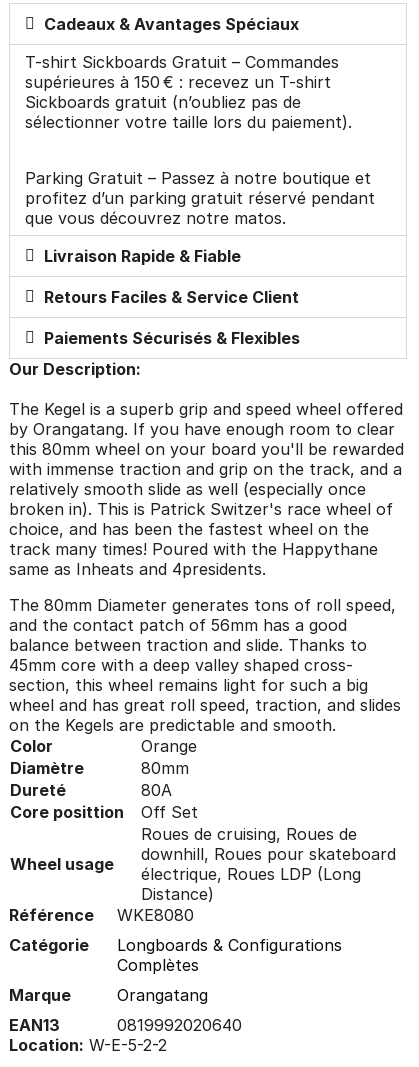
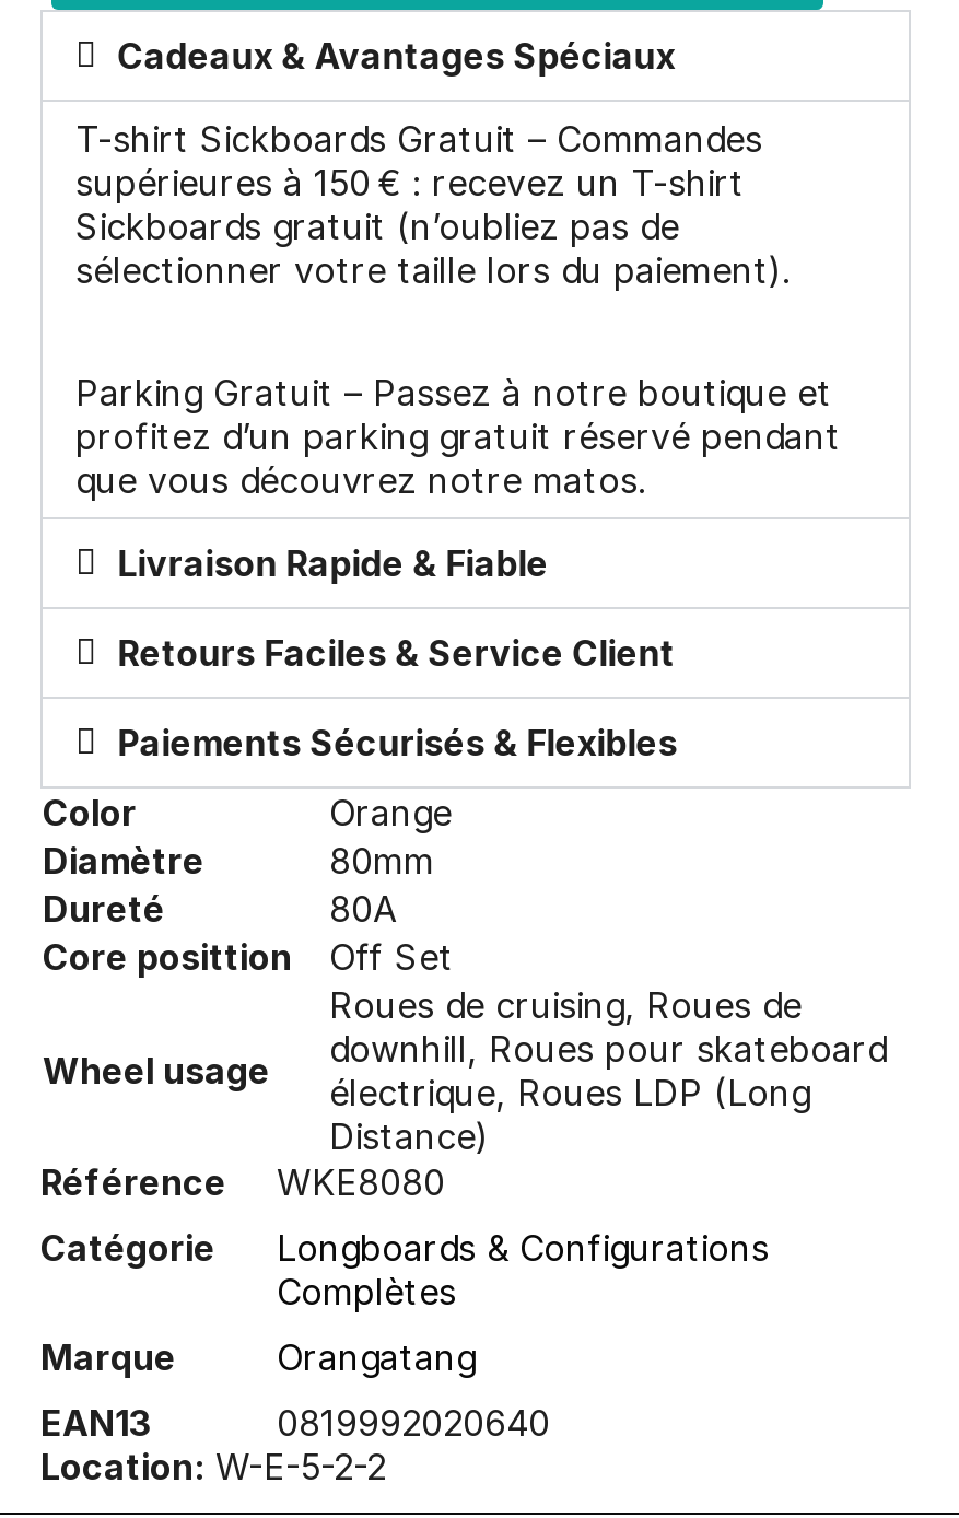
- Our Description:
- The Kegel is a superb grip and speed wheel offered
- by Orangatang. If you have enough room to clear
- this 80mm wheel on your board you'll be rewarded
- with immense traction and grip on the track, and a
- relatively smooth slide as well (especially once
- broken in). This is Patrick Switzer's race wheel of
- choice, and has been the fastest wheel on the
- track many times! Poured with the Happythane
- same as Inheats and 4presidents.
- The 80mm Diameter generates tons of roll speed,
- and the contact patch of 56mm has a good
- balance between traction and slide. Thanks to
- 45mm core with a deep valley shaped cross-
- section, this wheel remains light for such a big
- wheel and has great roll speed, traction, and slides
- on the Kegels are predictable and smooth.
